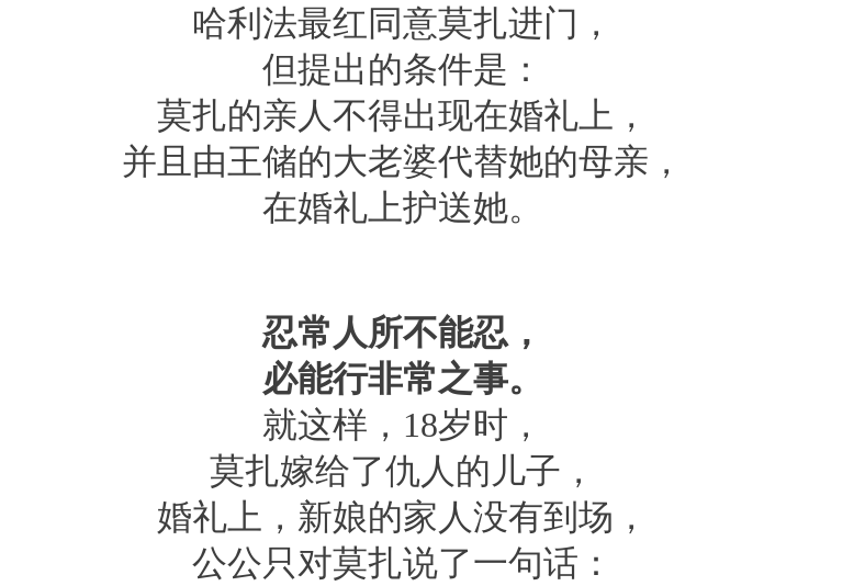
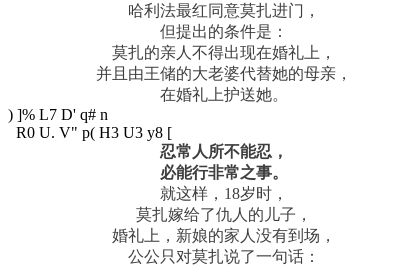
+ ) ]% L7 D' q# n
+ R0 U. V" p( H3 U3 y8 [
